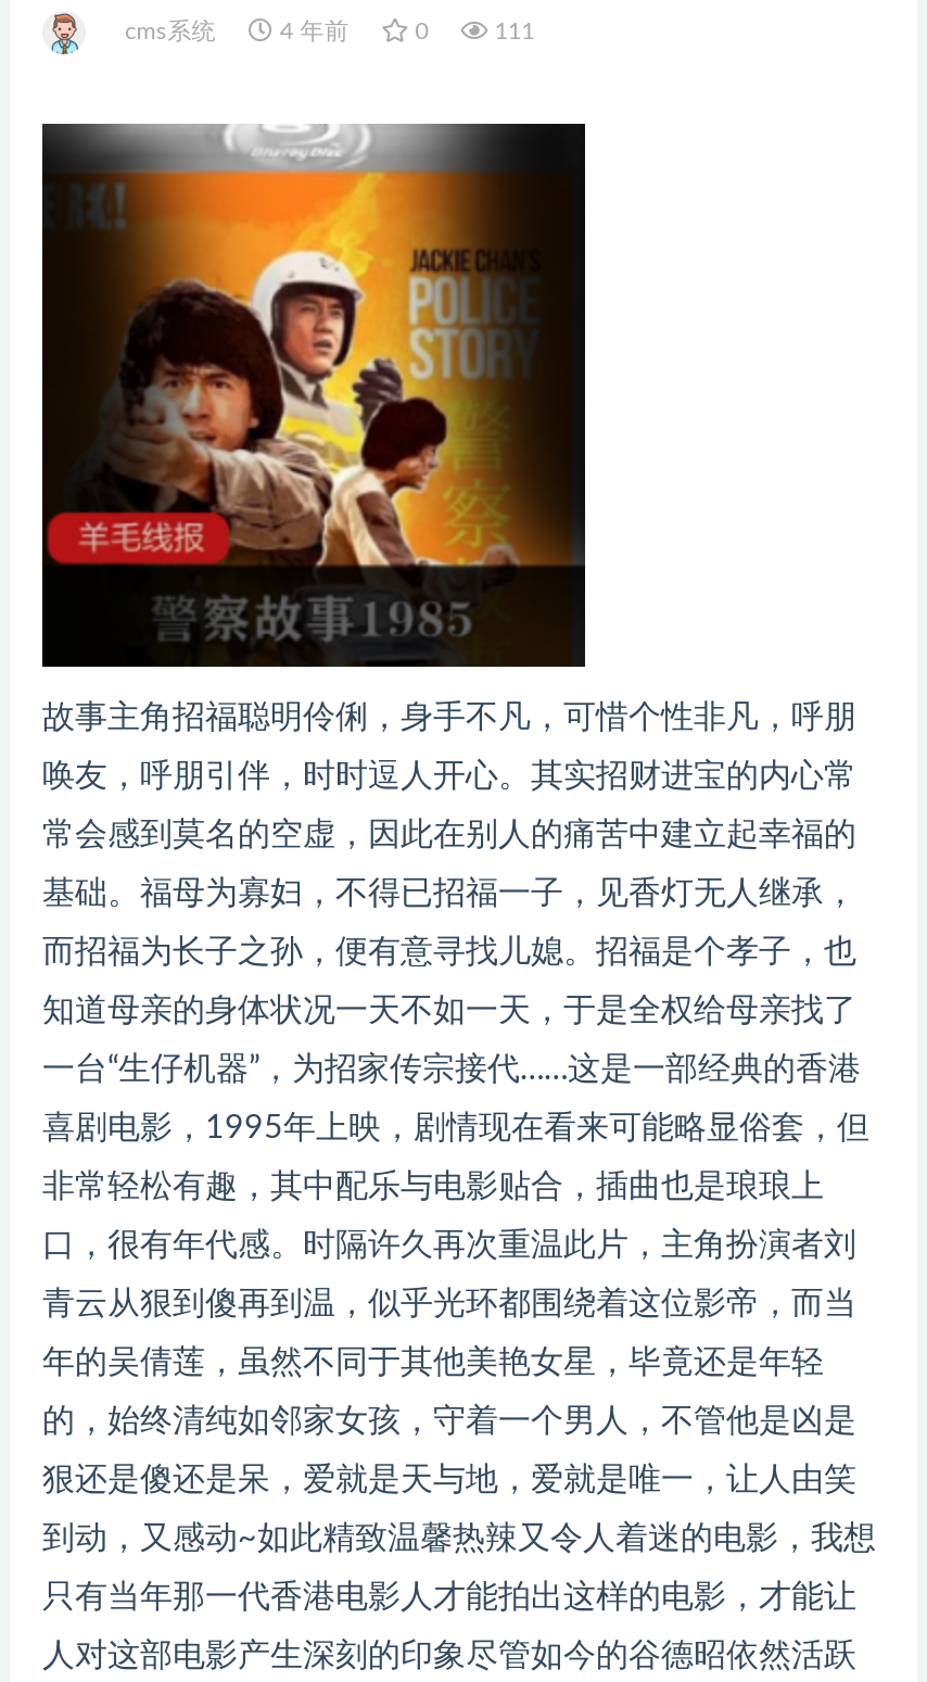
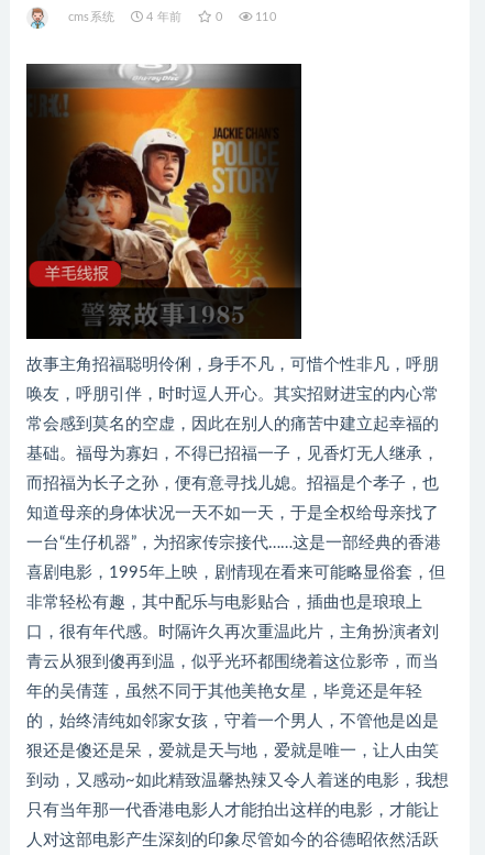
- 111
+ 110
